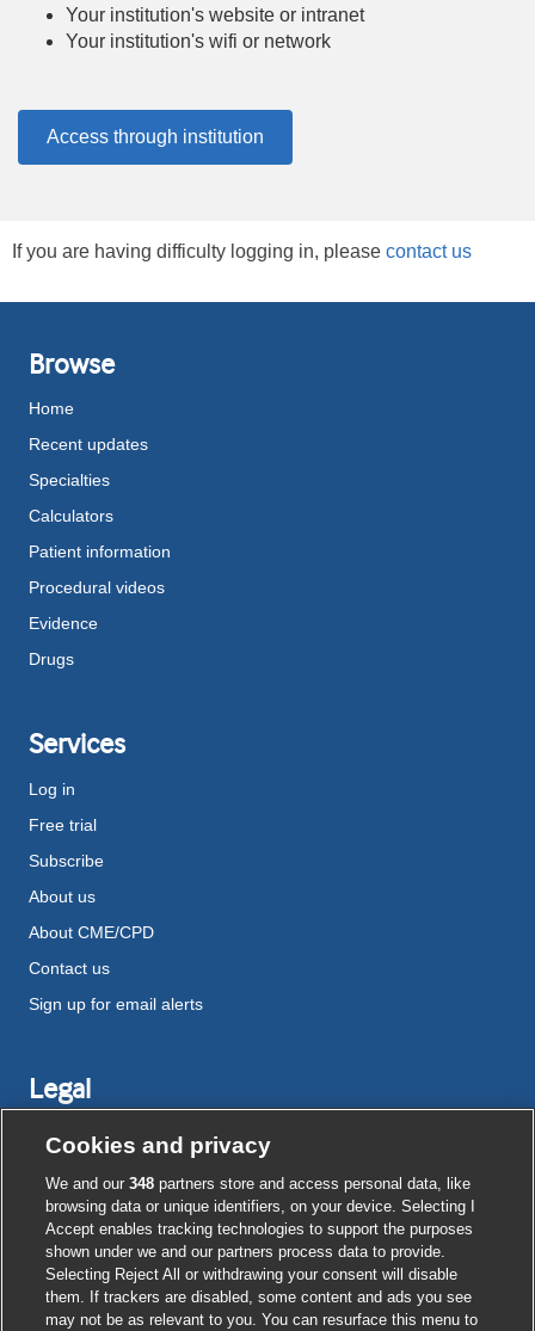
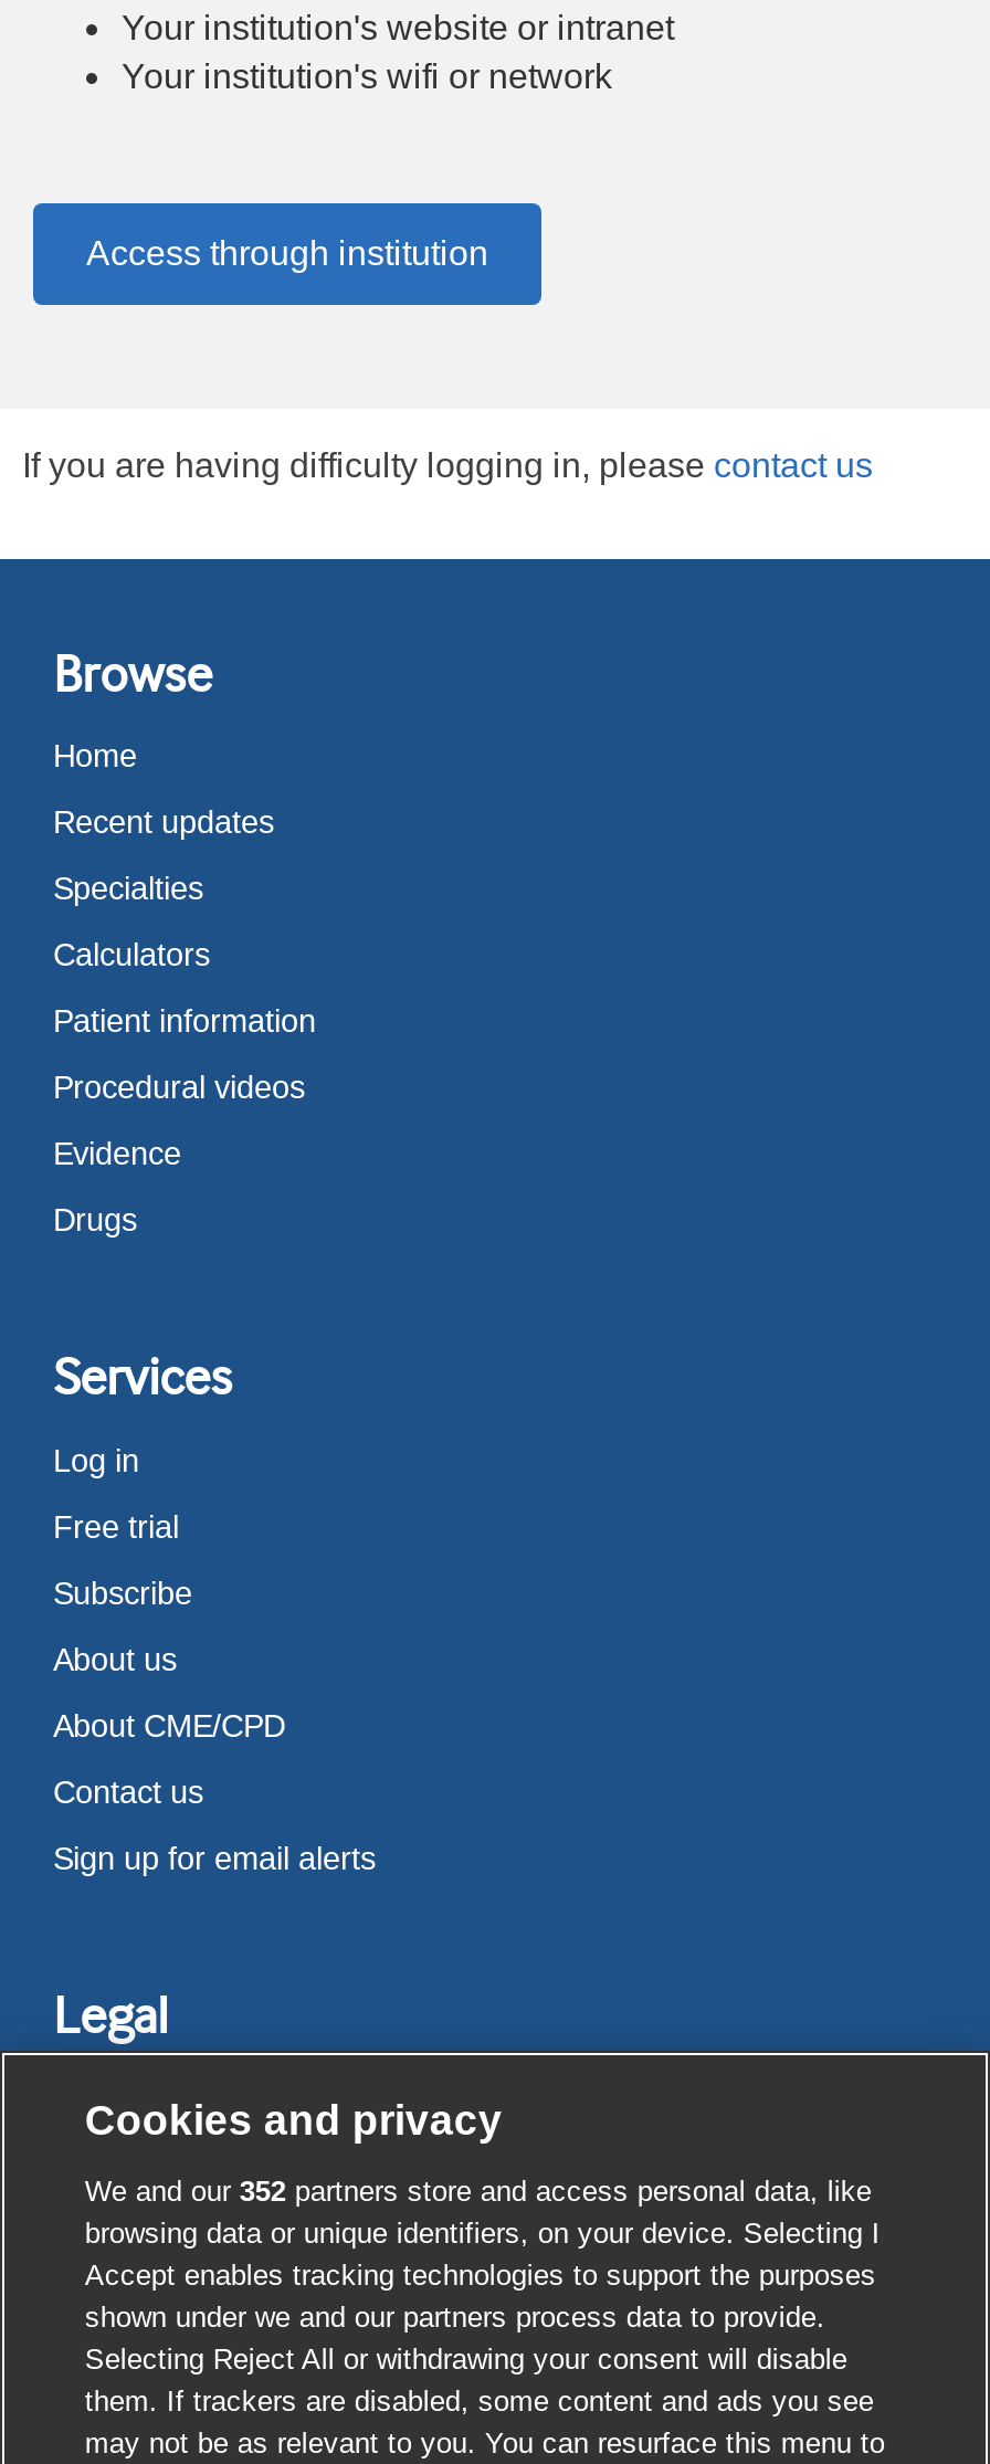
- We and our 348 partners store and access personal data, like
+ We and our 352 partners store and access personal data, like
